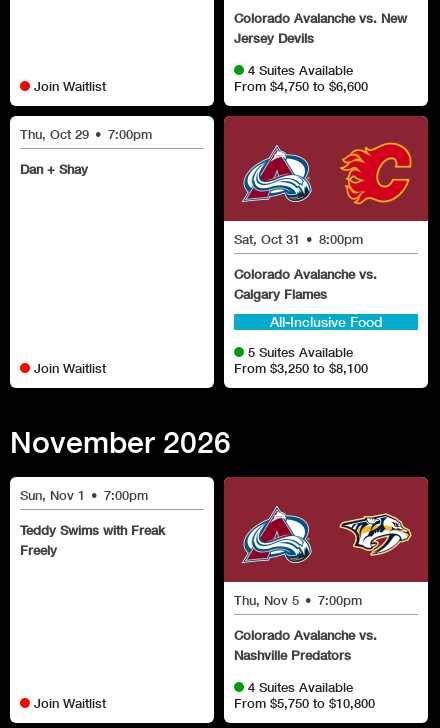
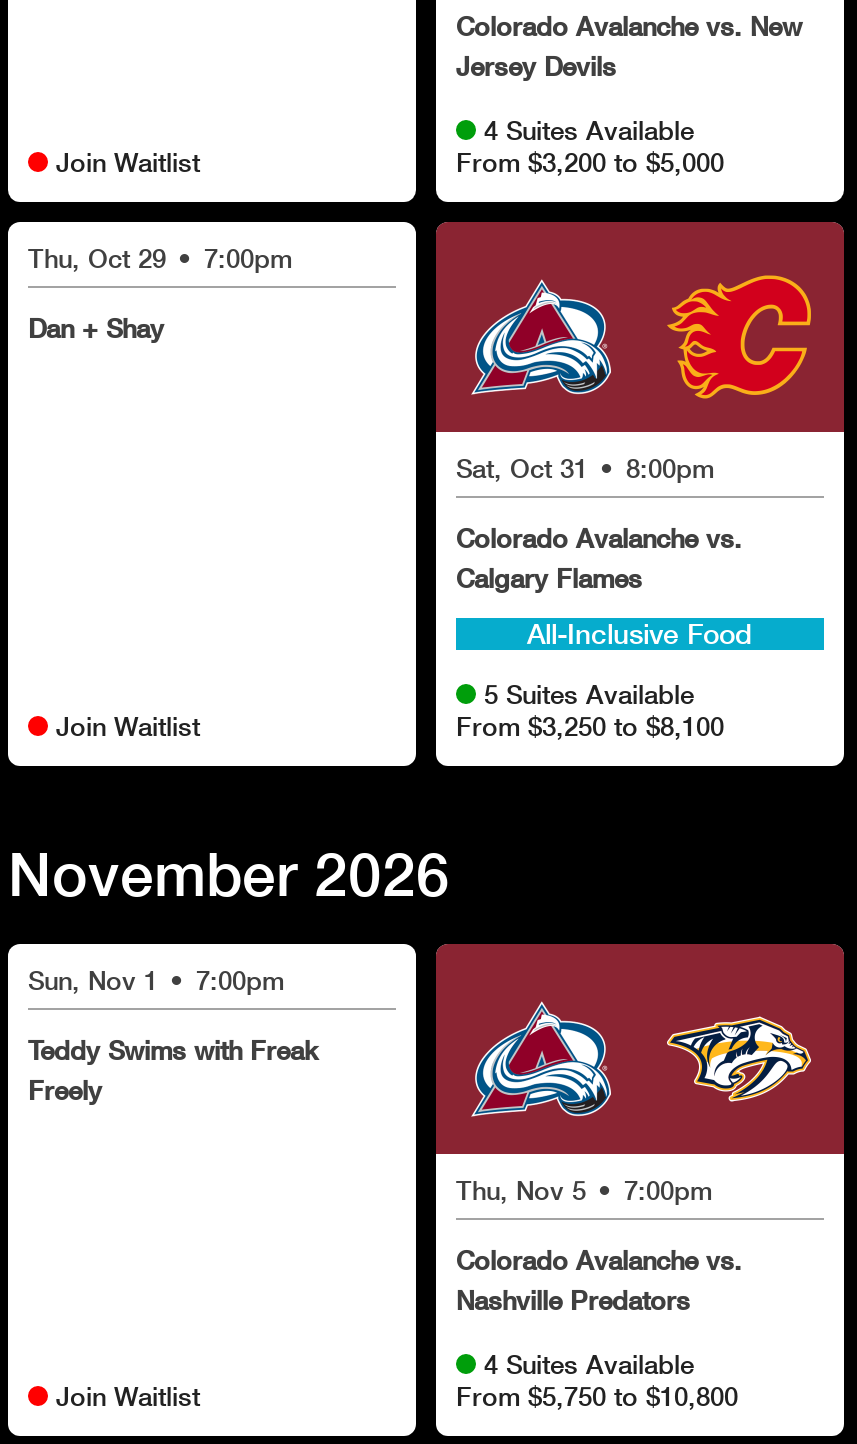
- From $4,750 to $6,600
+ From $3,200 to $5,000
